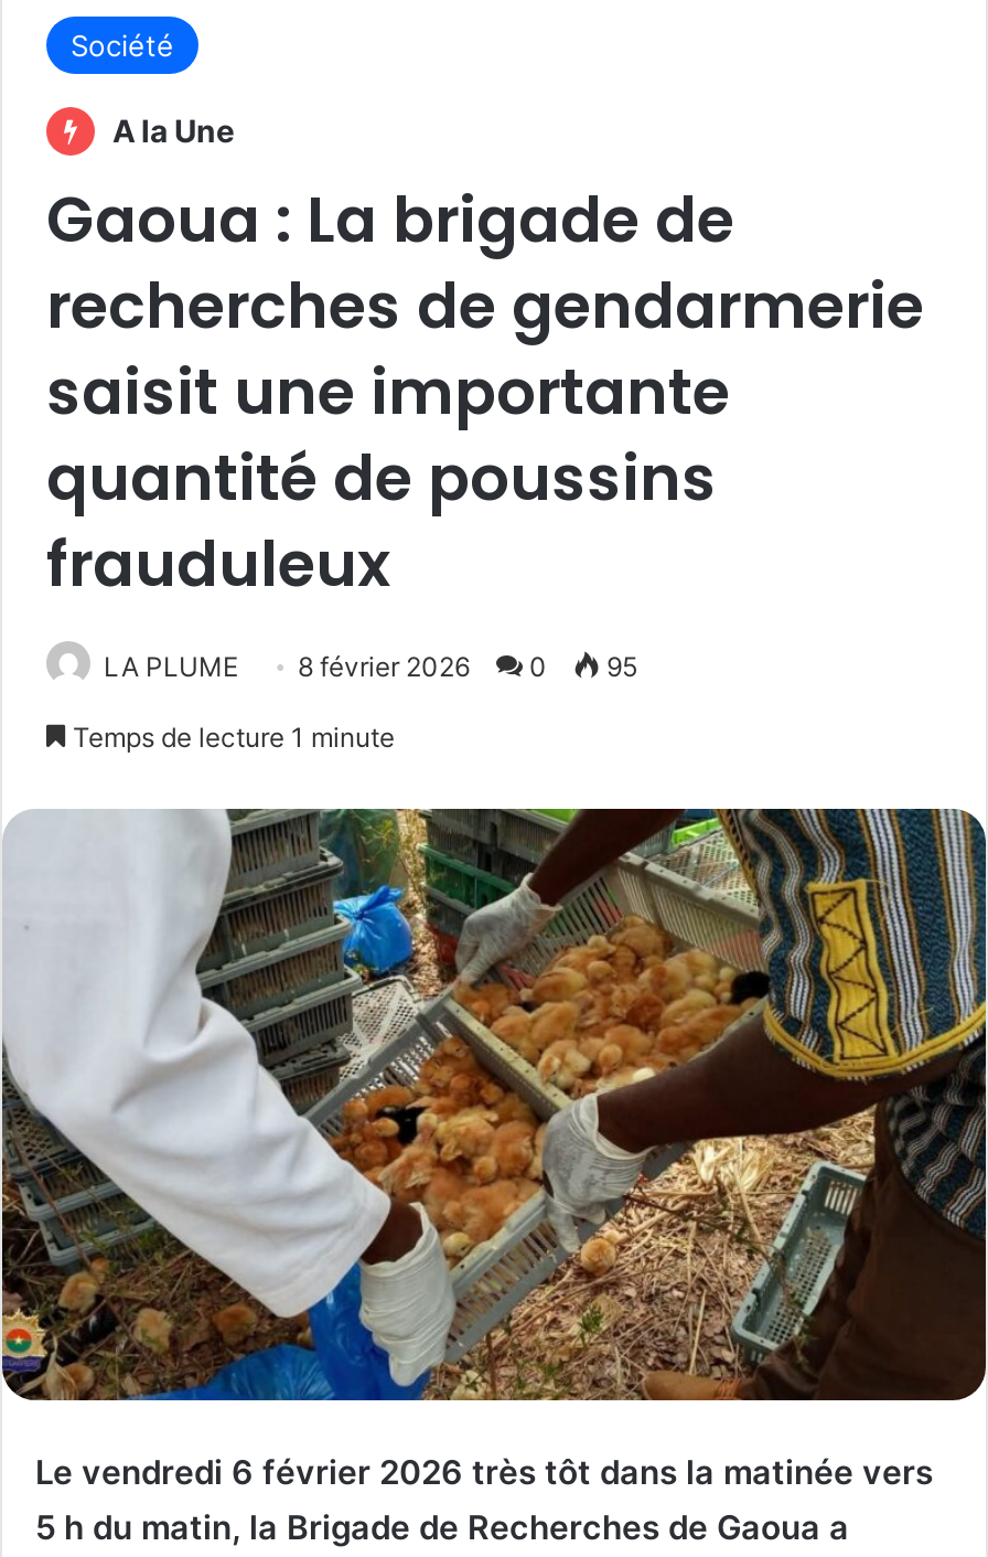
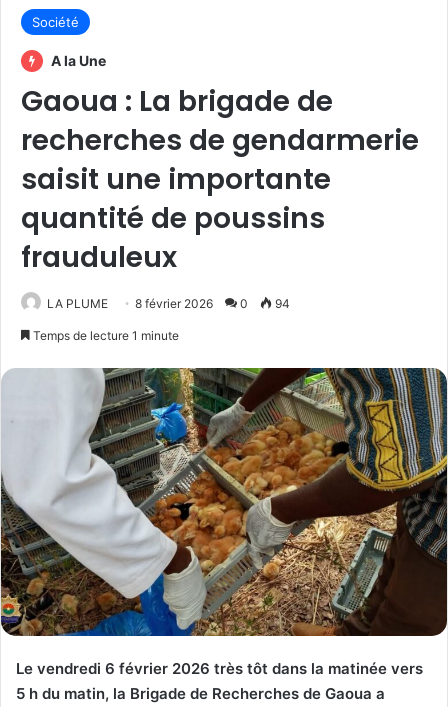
- LA PLUME 8 février 2026 0 95
+ LA PLUME 8 février 2026 0 94
